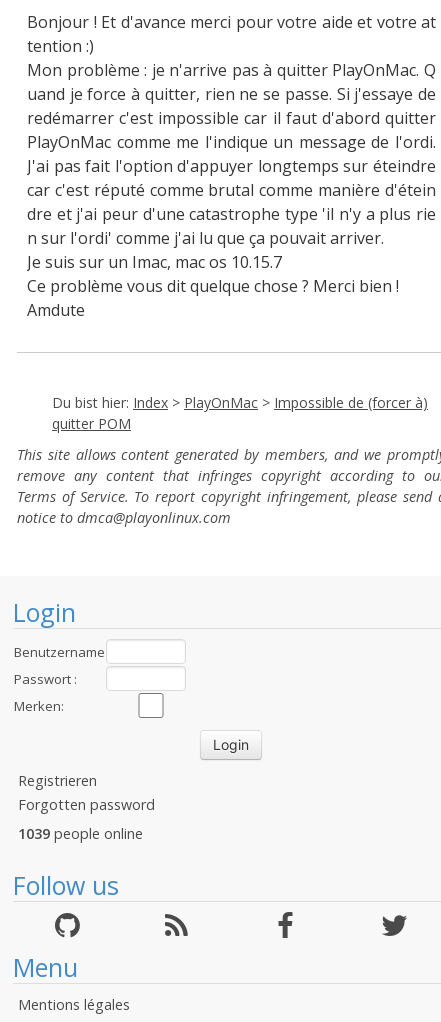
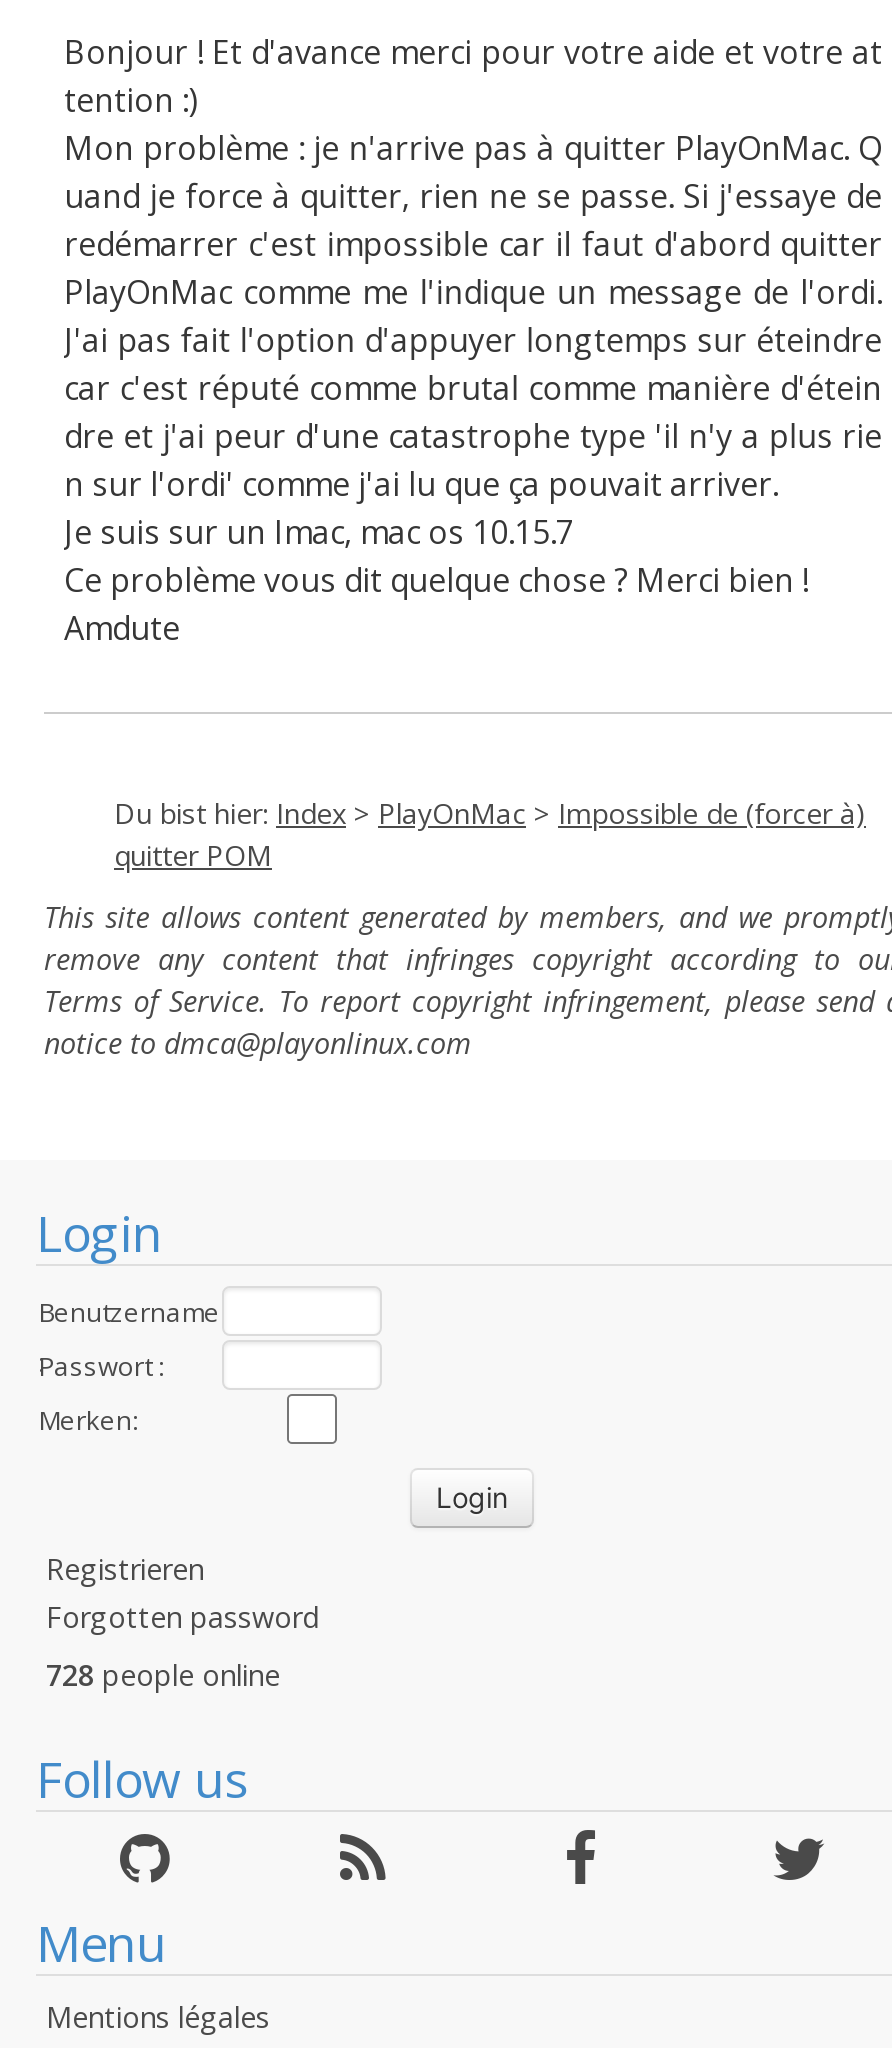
- 1039 people online
+ 728 people online
